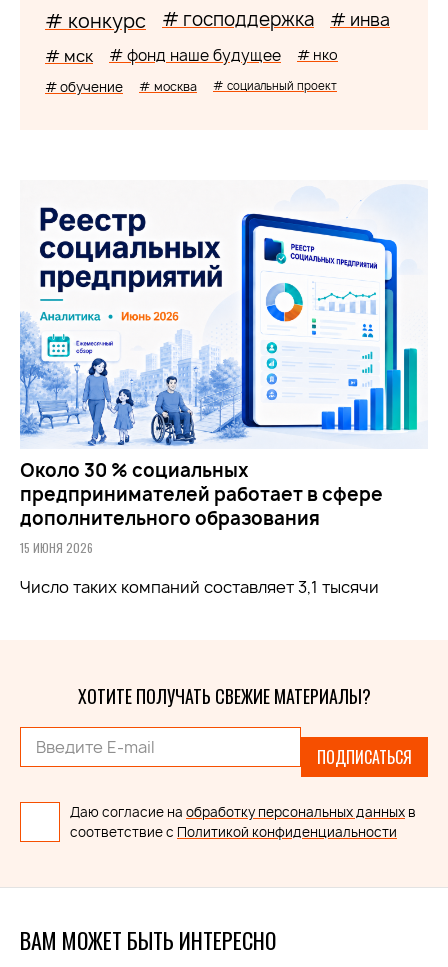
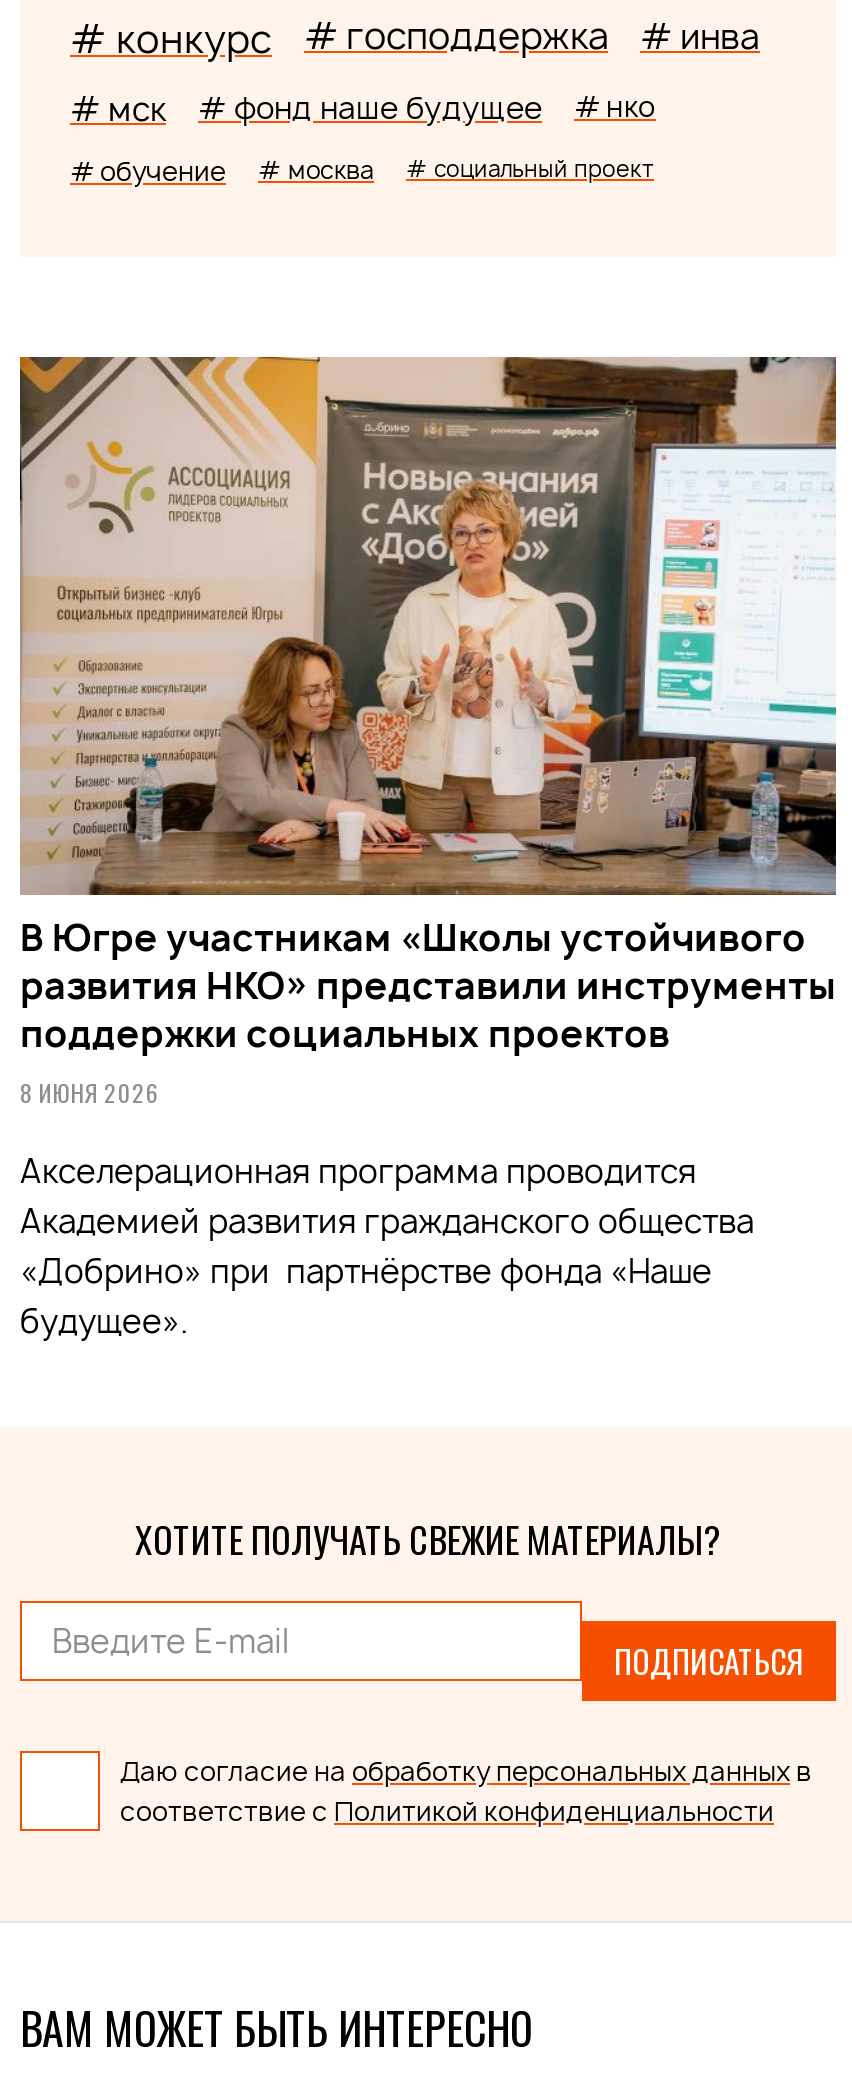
- [image]
+ [image]

- Около 30 % социальных
- предпринимателей работает в сфере
- дополнительного образования
- 15 ИЮНЯ 2026
+ В Югре участникам «Школы устойчивого
+ развития НКО» представили инструменты
+ поддержки социальных проектов
+ 8 ИЮНЯ 2026

- Число таких компаний составляет 3,1 тысячи
+ Акселерационная программа проводится
+ Академией развития гражданского общества
+ «Добрино» при партнёрстве фонда «Наше
+ будущее».
